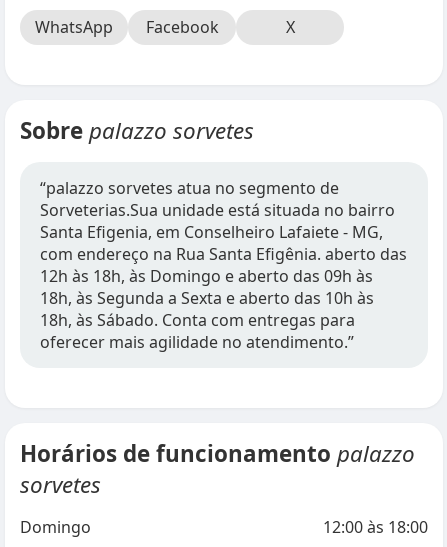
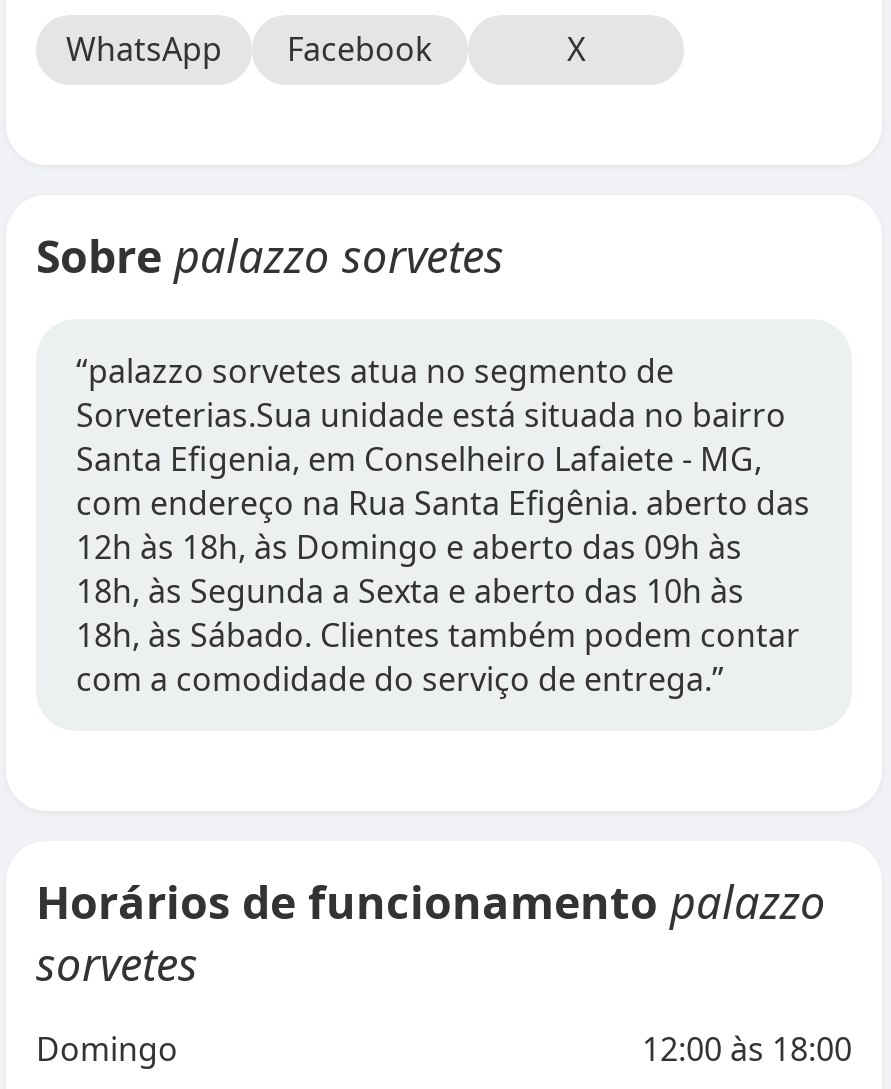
- 18h, às Sábado. Conta com entregas para
- oferecer mais agilidade no atendimento.”
+ 18h, às Sábado. Clientes também podem contar
+ com a comodidade do serviço de entrega.”
